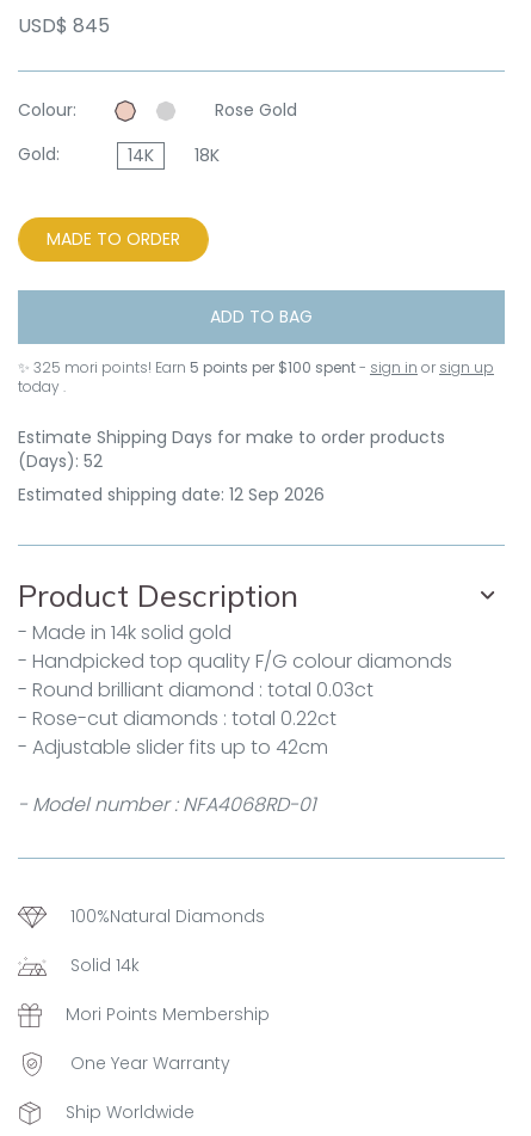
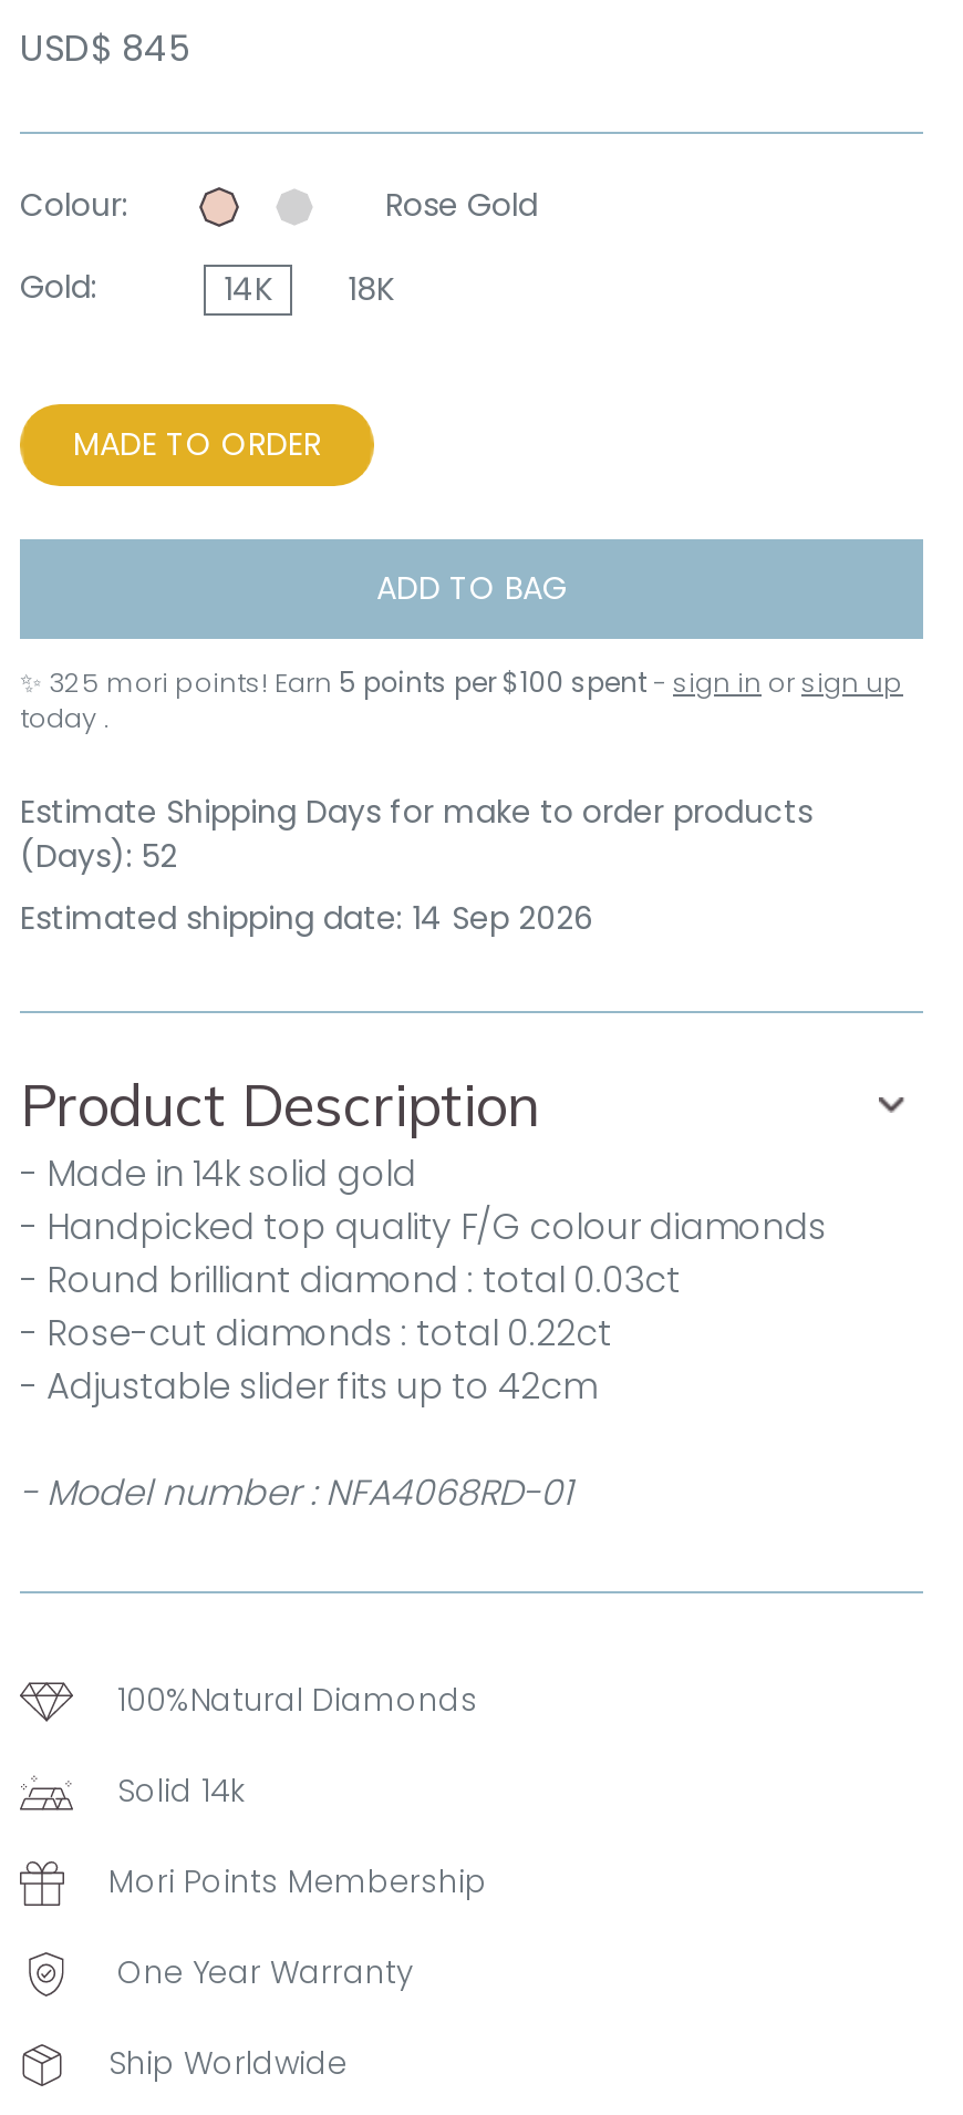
- Estimated shipping date: 12 Sep 2026
+ Estimated shipping date: 14 Sep 2026
